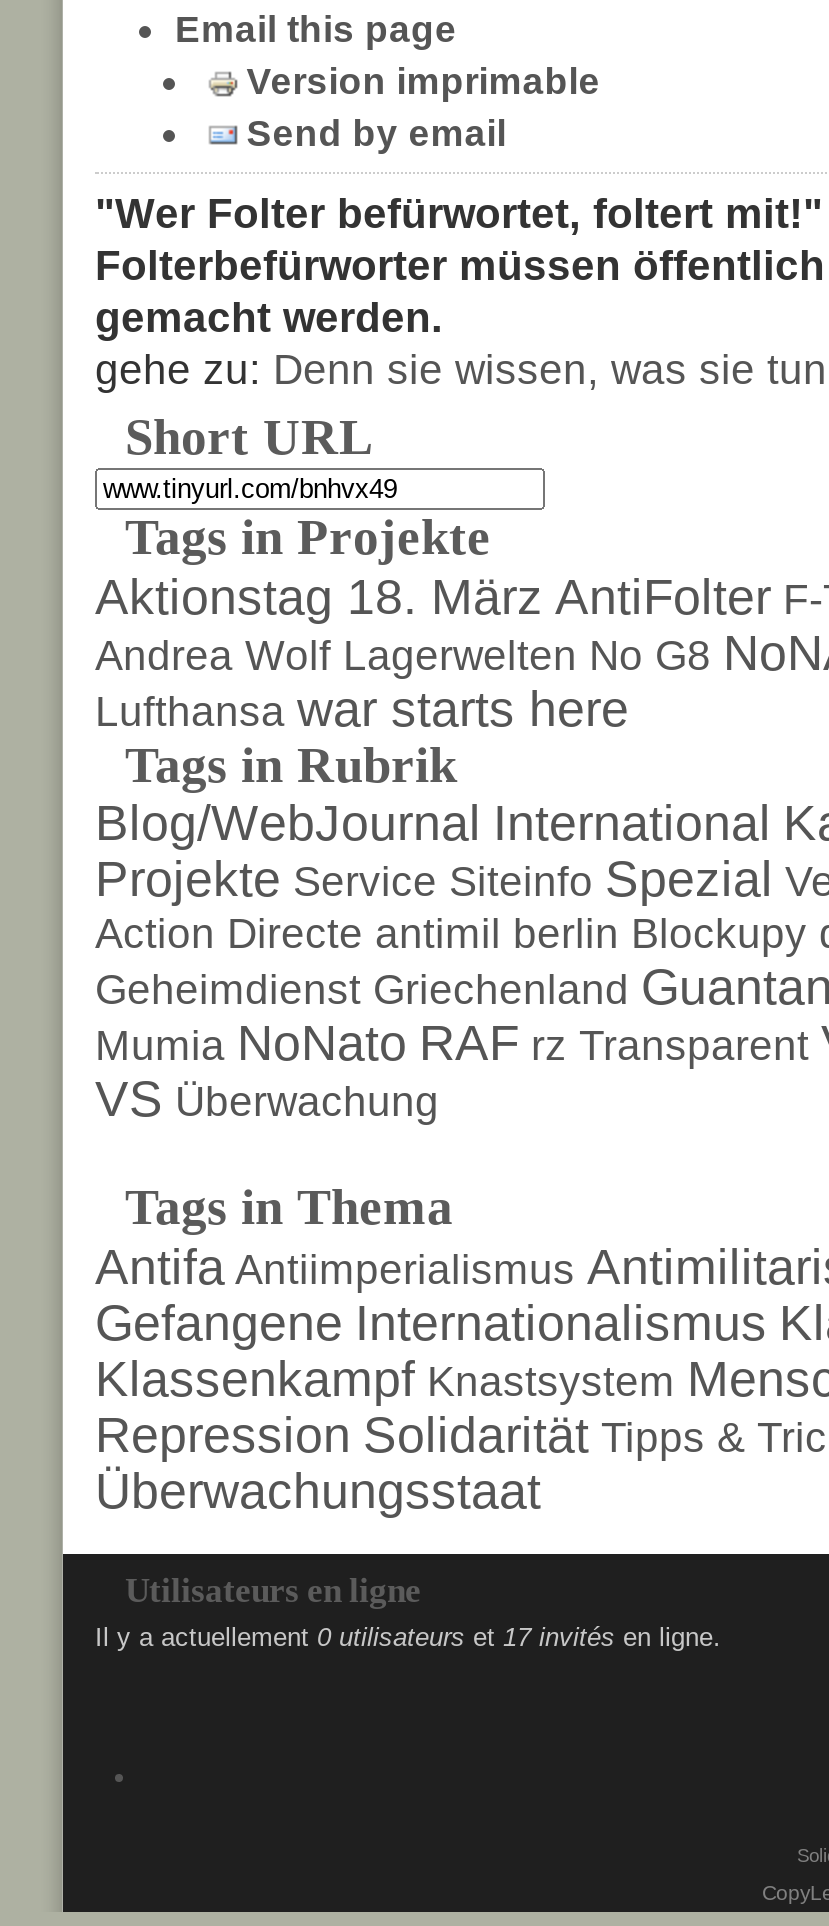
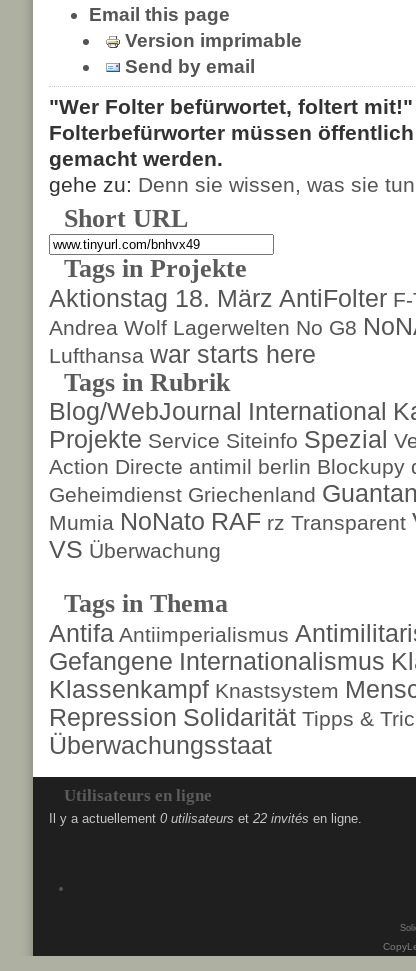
- Il y a actuellement 0 utilisateurs et 17 invités en ligne.
+ Il y a actuellement 0 utilisateurs et 22 invités en ligne.
